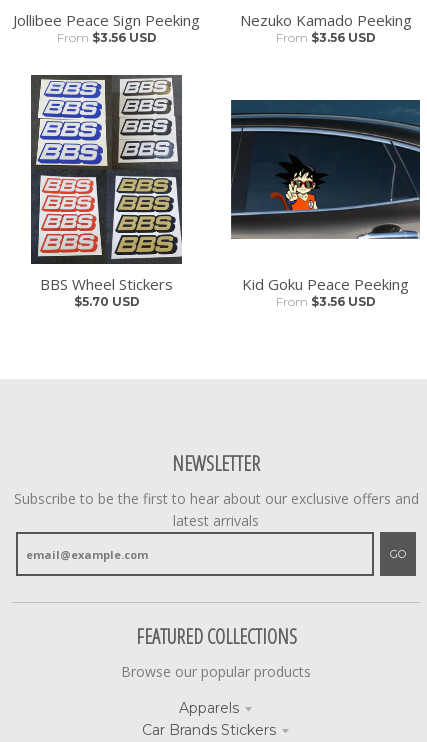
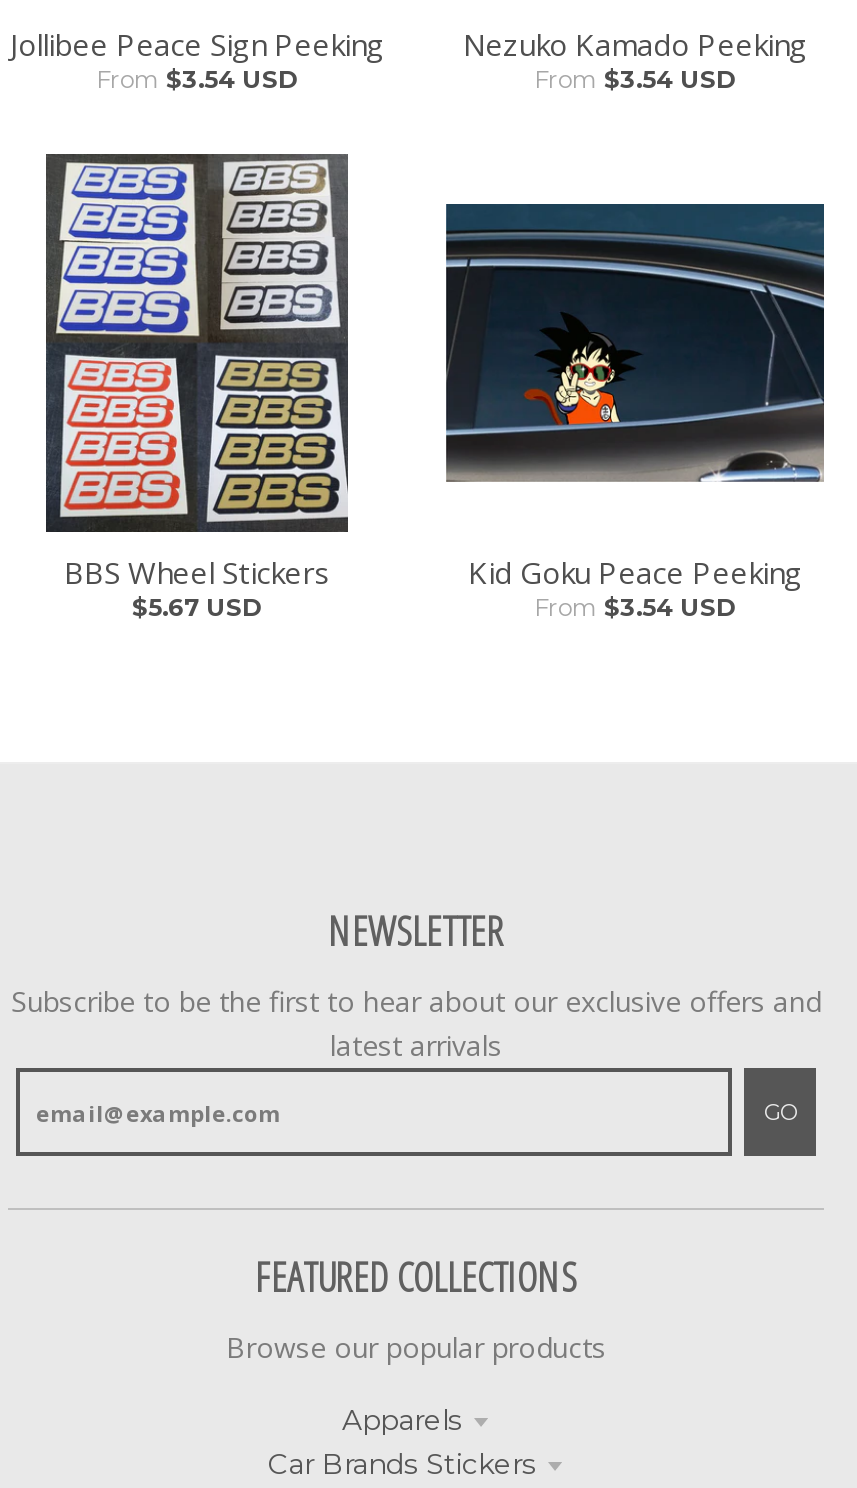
- From $3.56 USD
+ From $3.54 USD

- From $3.56 USD
+ From $3.54 USD

- $5.70 USD
+ $5.67 USD

- From $3.56 USD
+ From $3.54 USD
